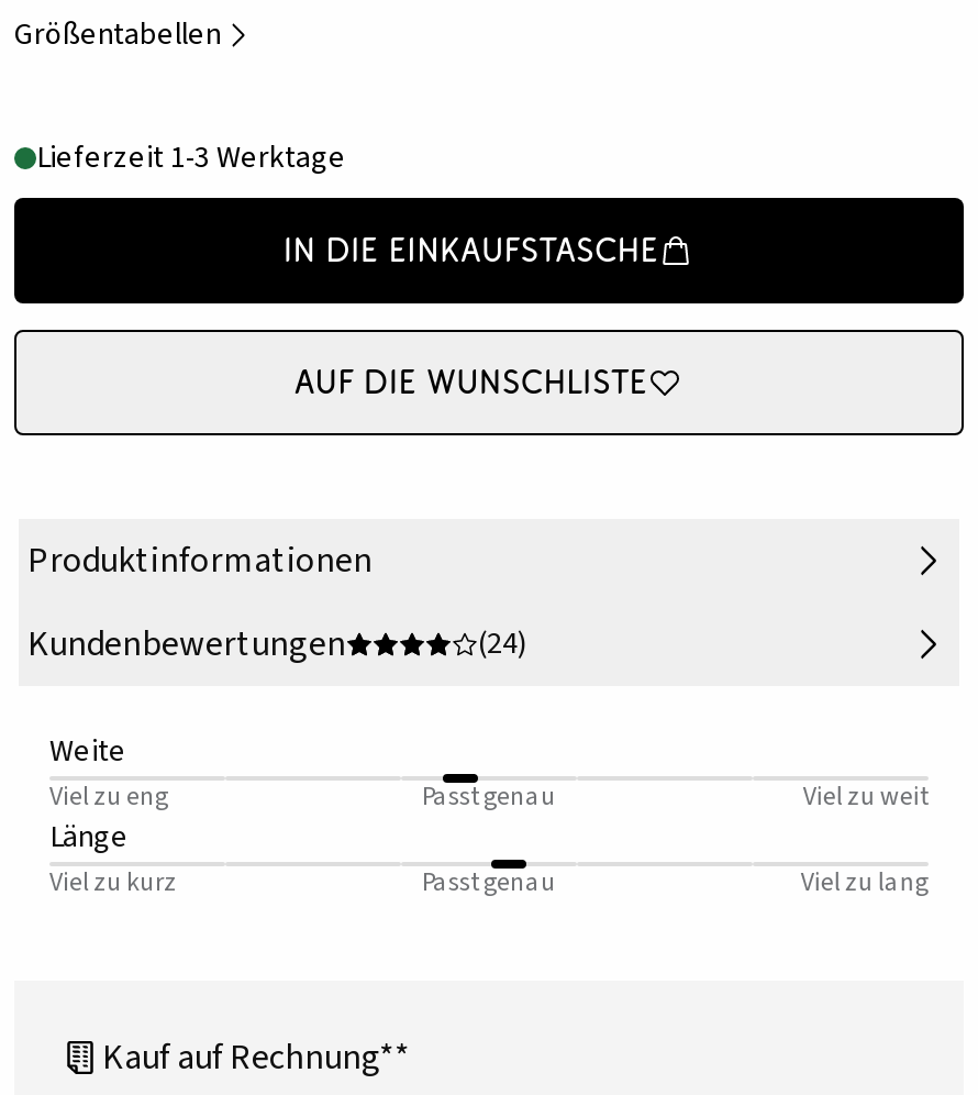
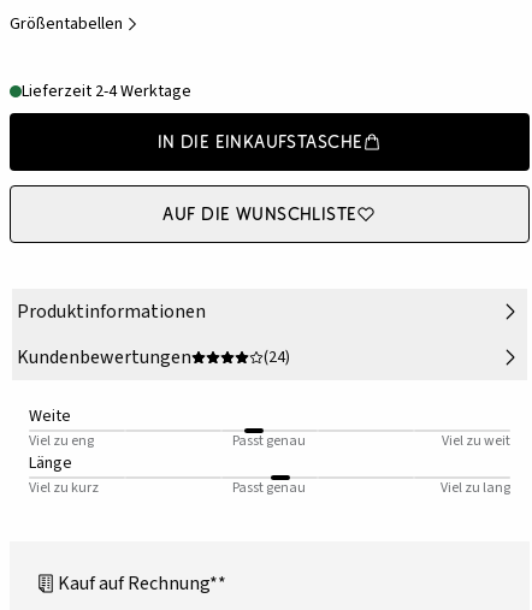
- Lieferzeit 1-3 Werktage
+ Lieferzeit 2-4 Werktage
